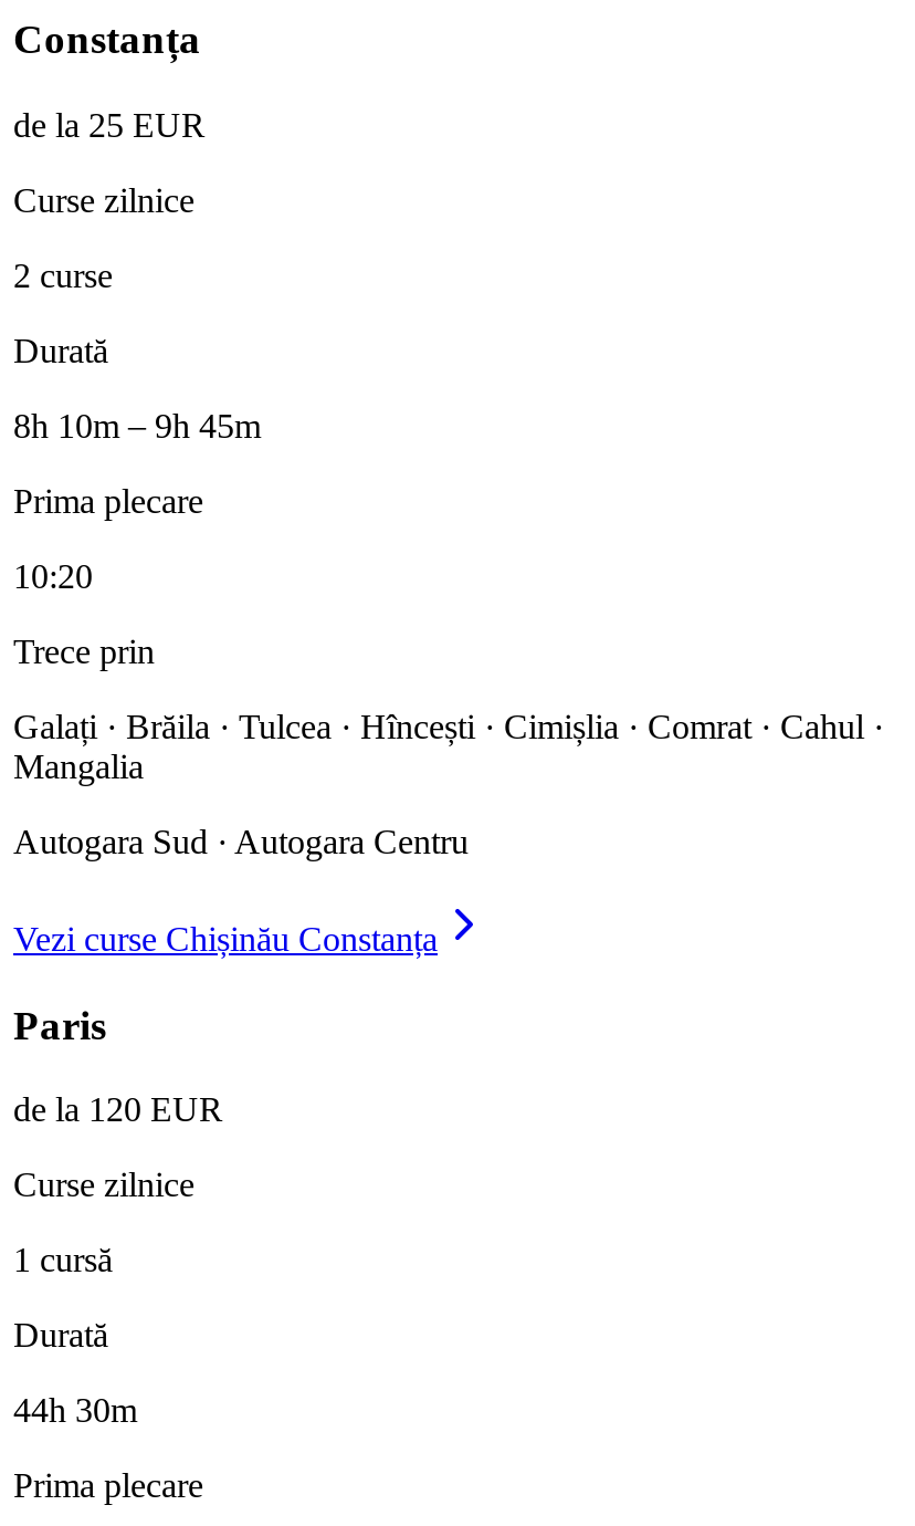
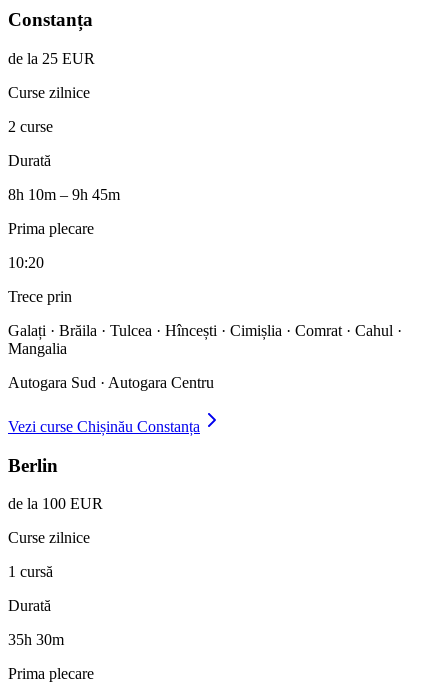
- Paris
+ Berlin

- de la 120 EUR
+ de la 100 EUR

- 44h 30m
+ 35h 30m
